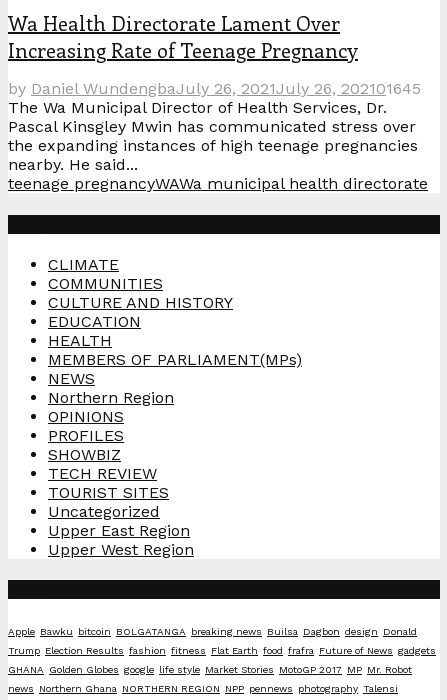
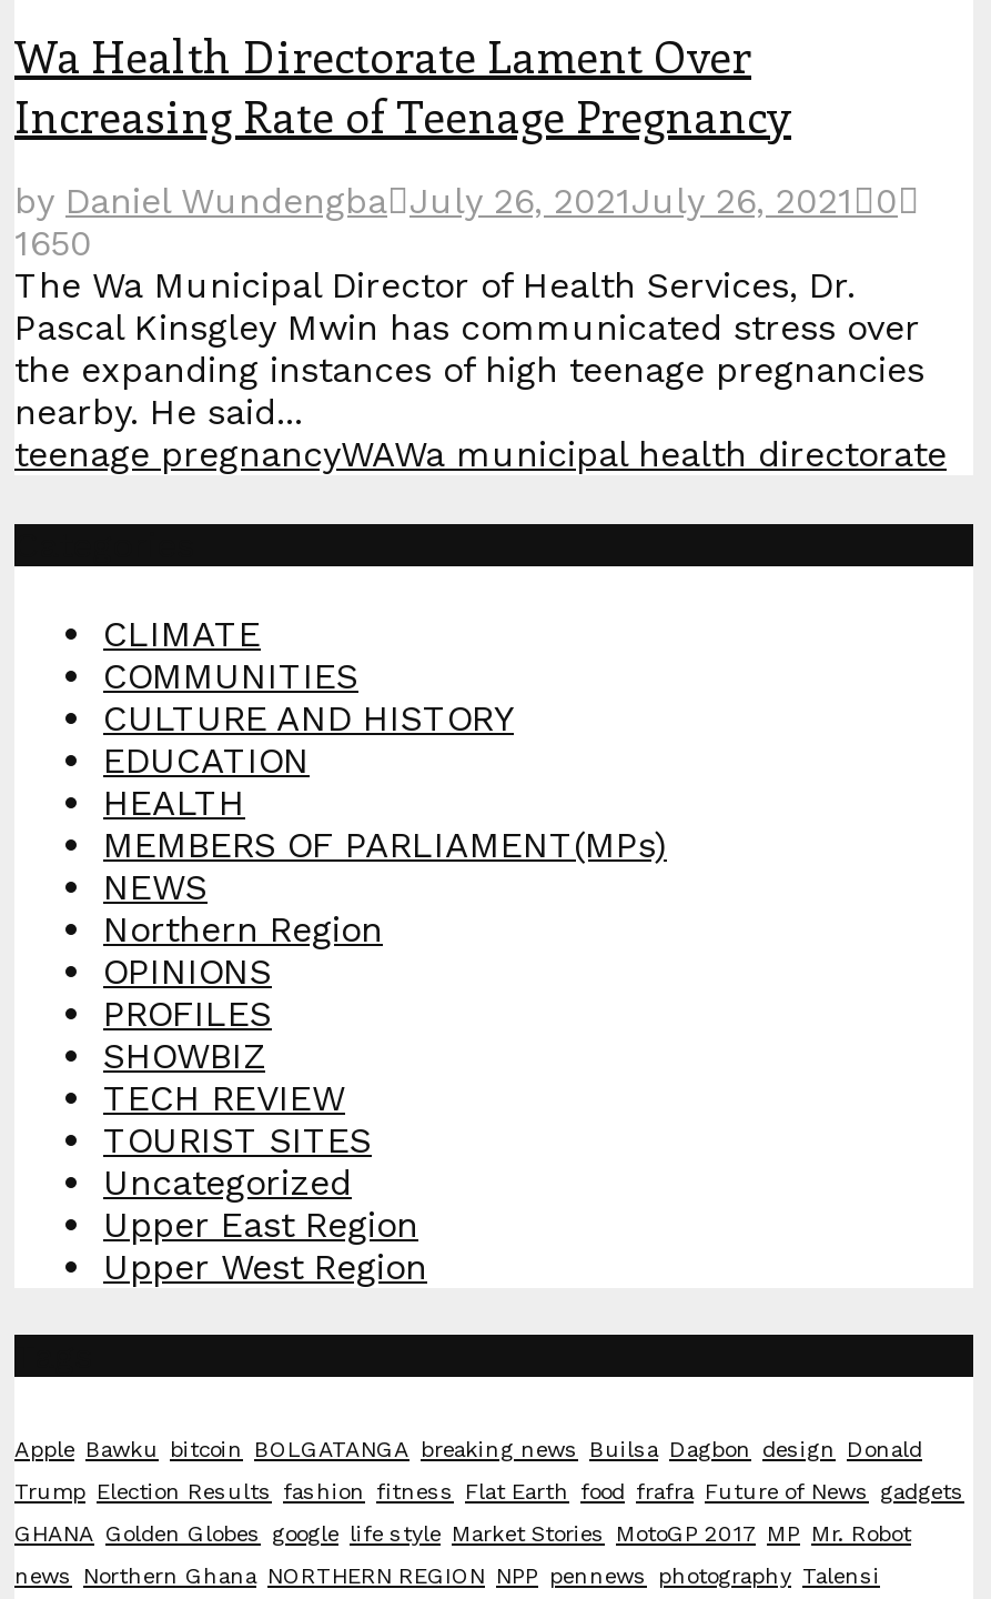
- by Daniel WundengbaJuly 26, 2021July 26, 202101645
+ by Daniel Wundengba July 26, 2021July 26, 2021 0
+ 1650
